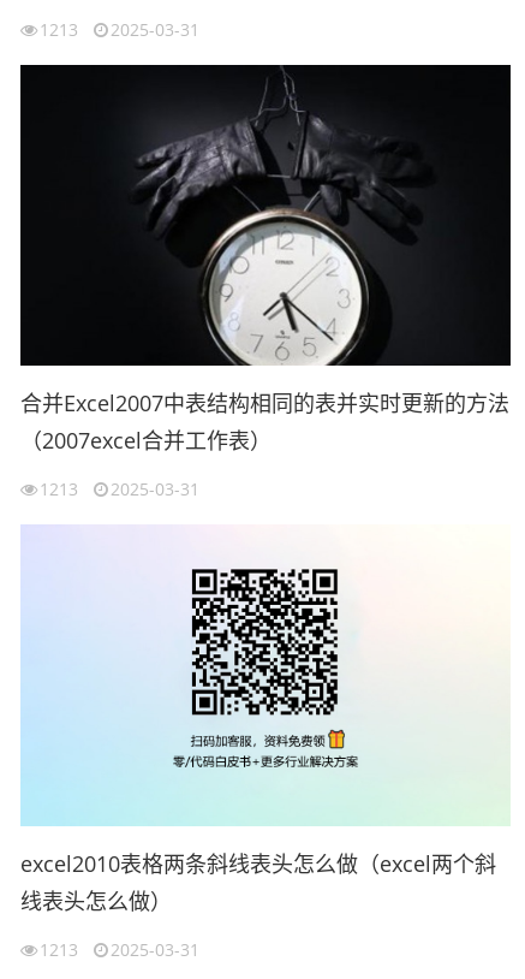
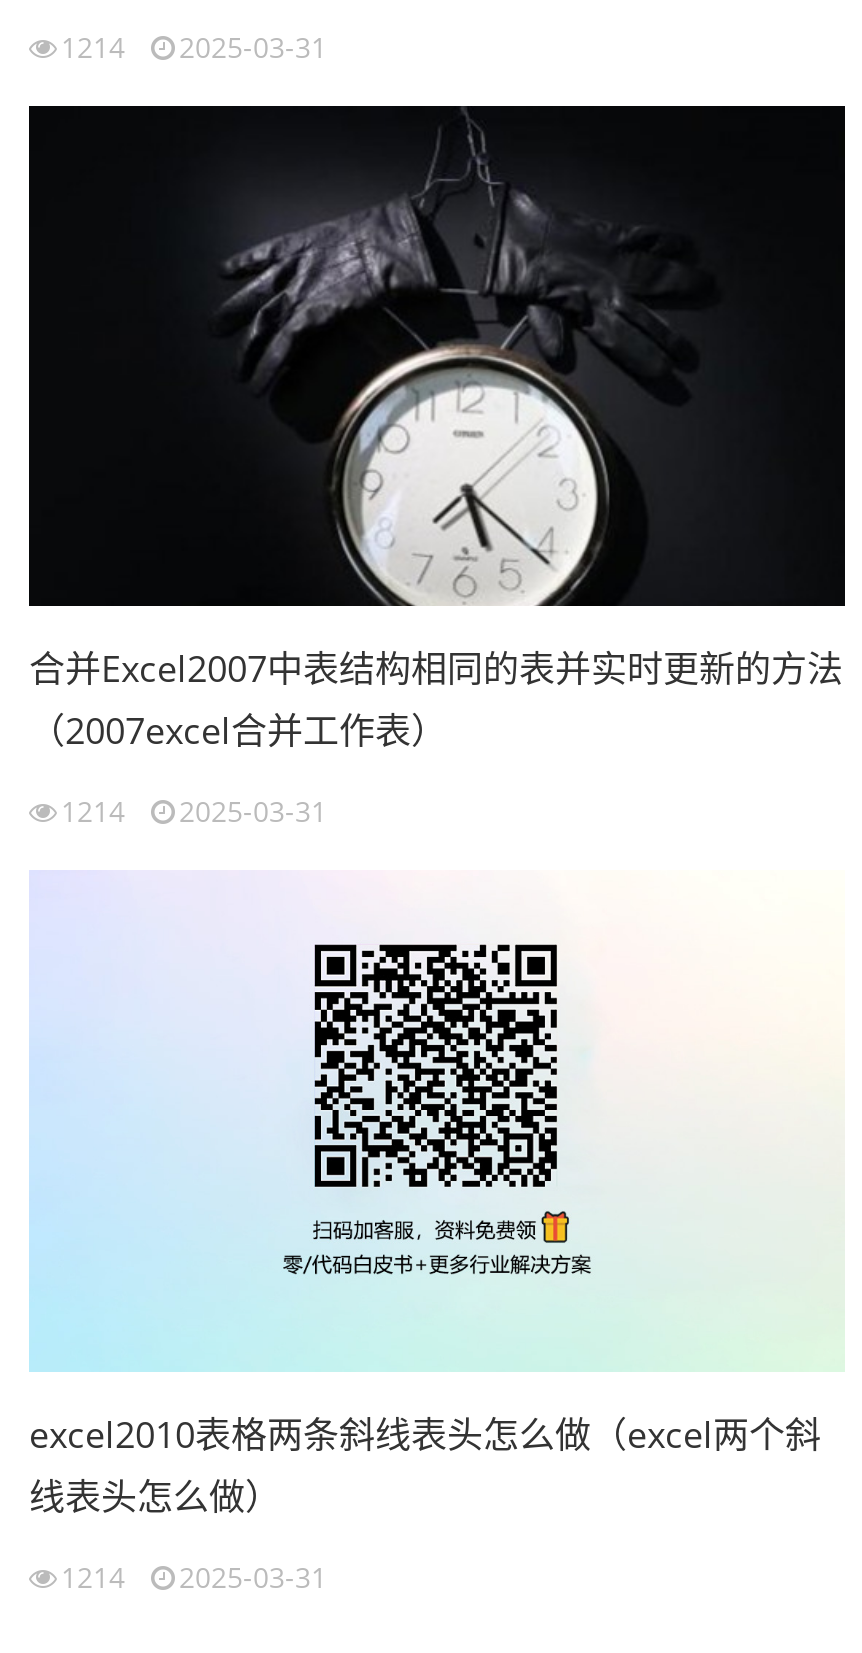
- 1213 2025-03-31
+ 1214 2025-03-31

- 1213 2025-03-31
+ 1214 2025-03-31

- 1213 2025-03-31
+ 1214 2025-03-31
